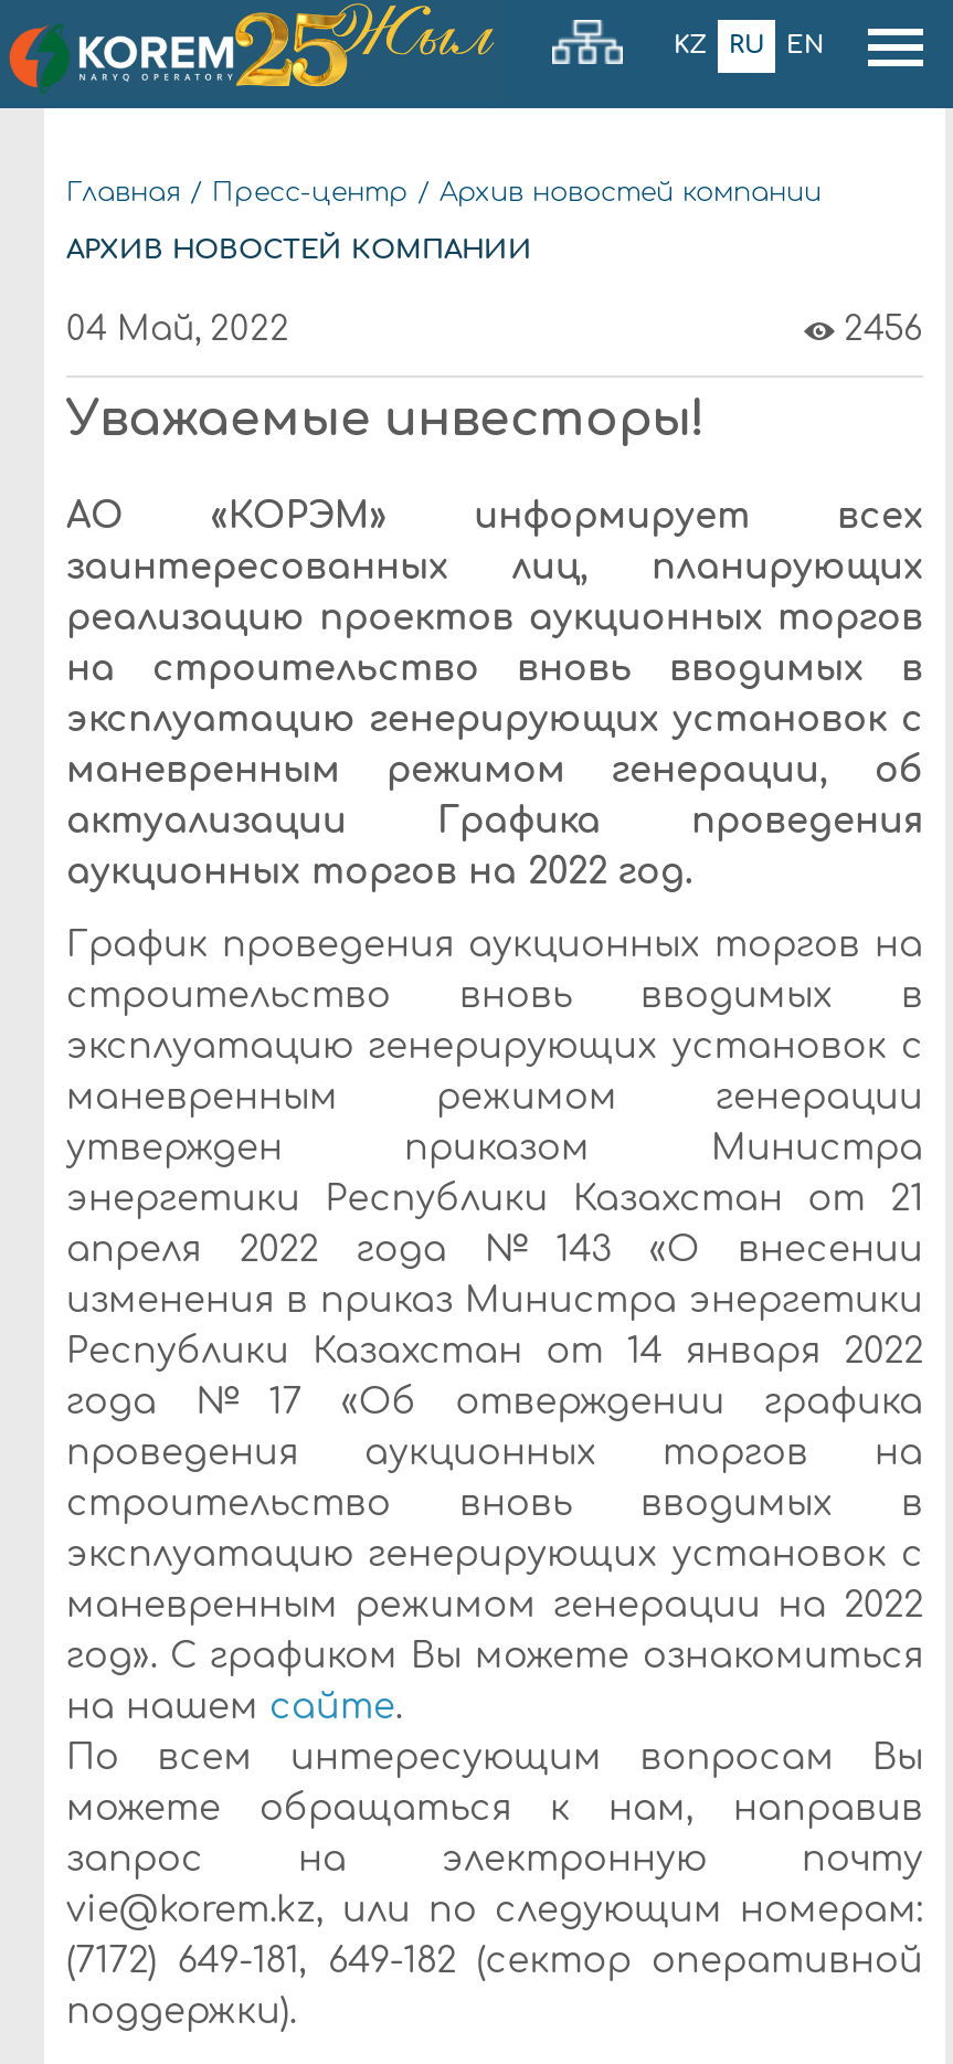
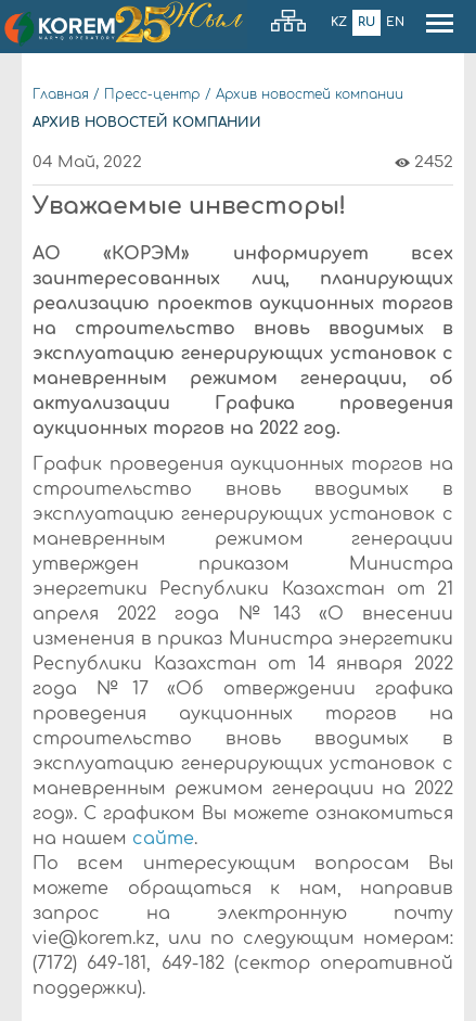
- 2456
+ 2452
